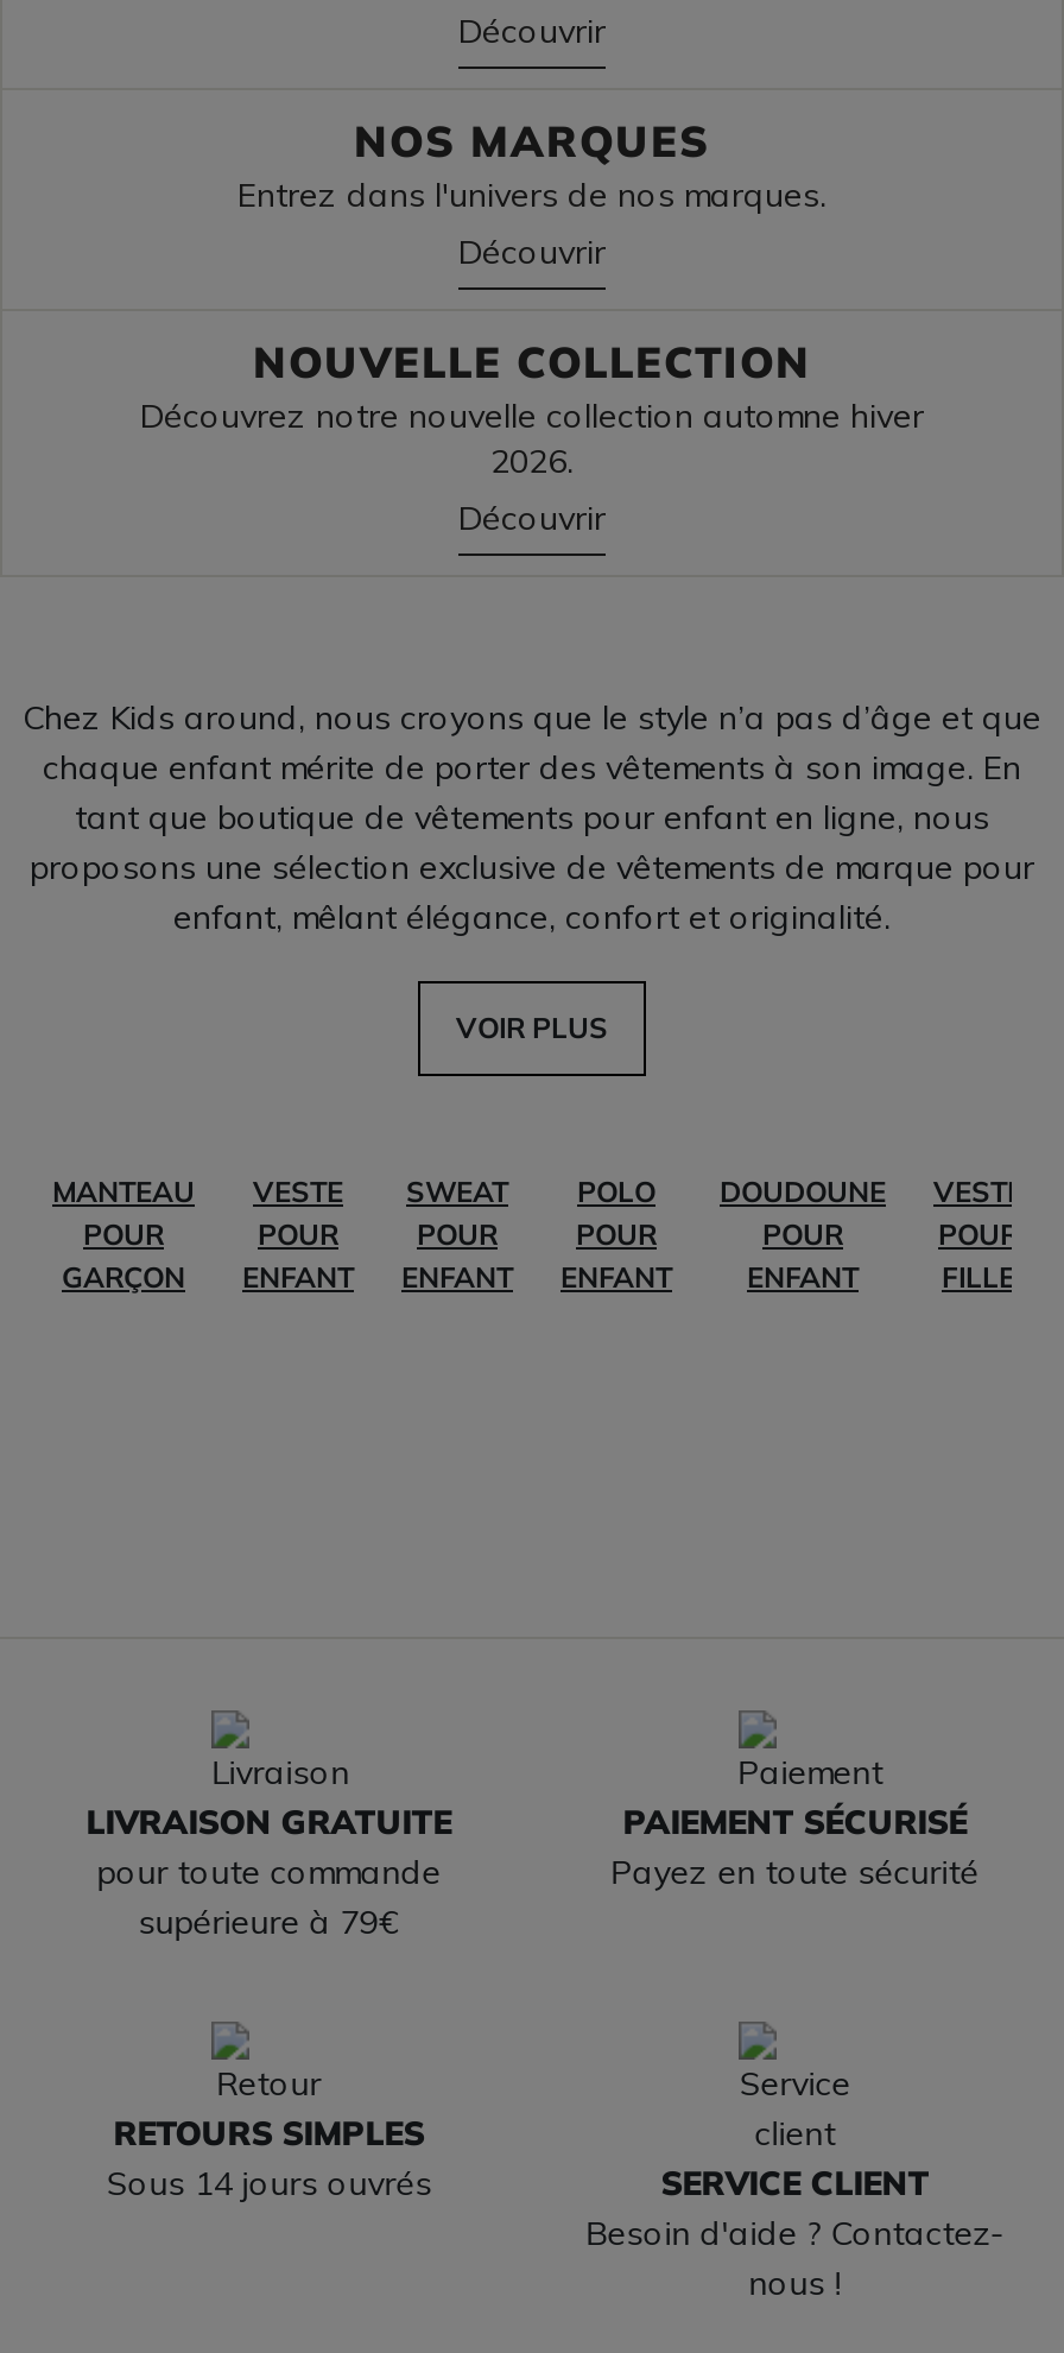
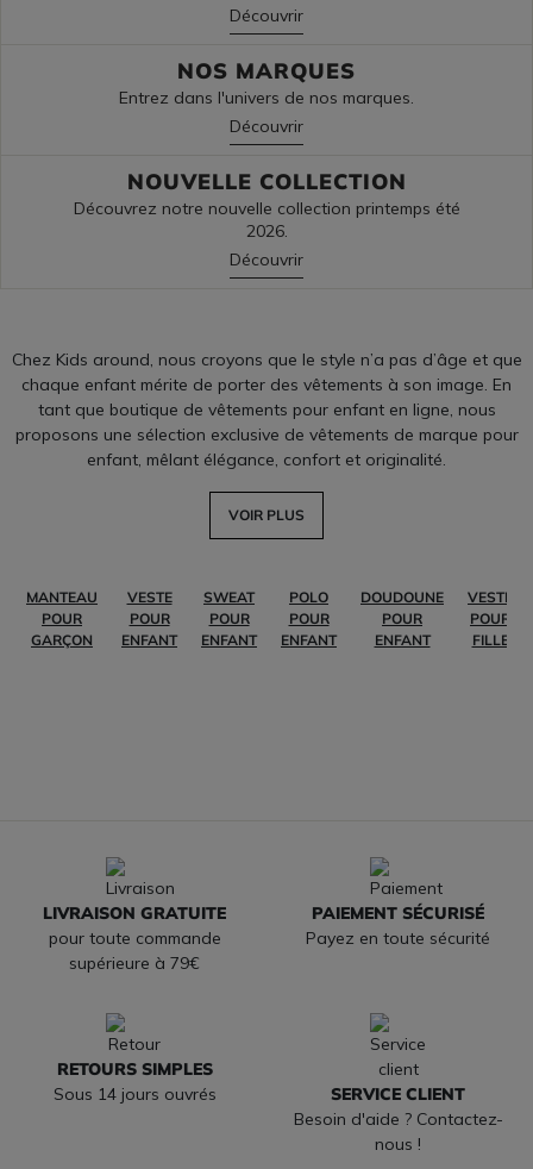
- Découvrez notre nouvelle collection automne hiver
+ Découvrez notre nouvelle collection printemps été
